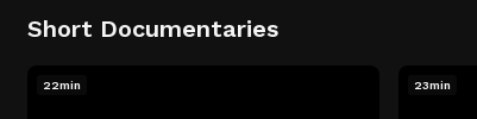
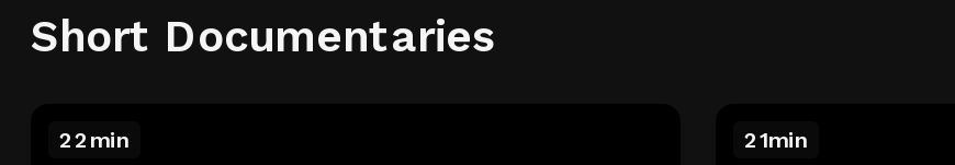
- 23min
+ 21min
